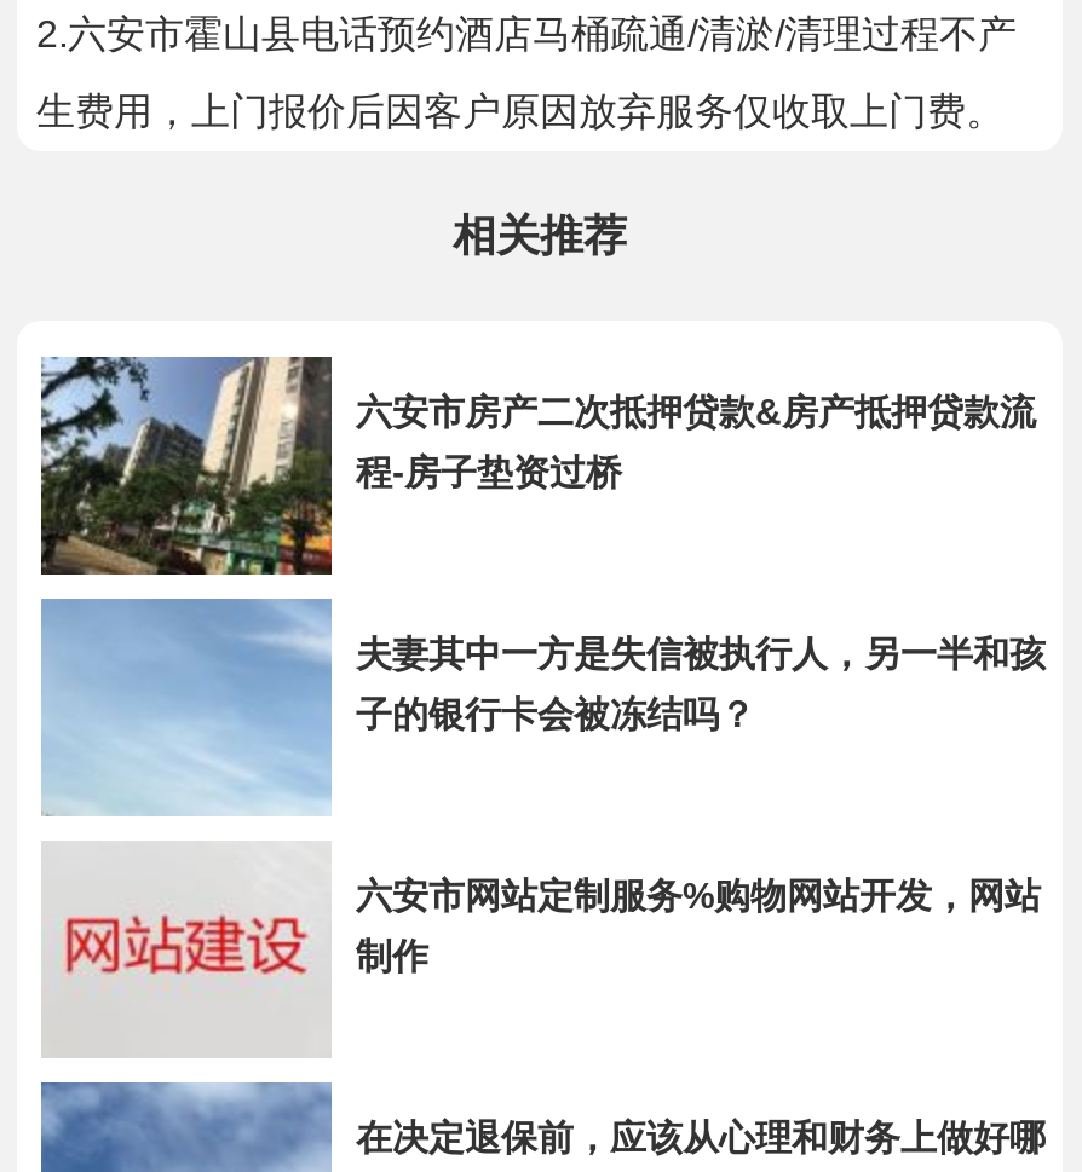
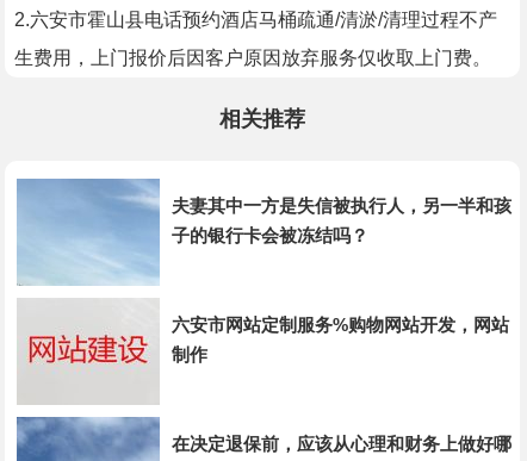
- [image]
- 六安市房产二次抵押贷款&房产抵押贷款流
- 程-房子垫资过桥
